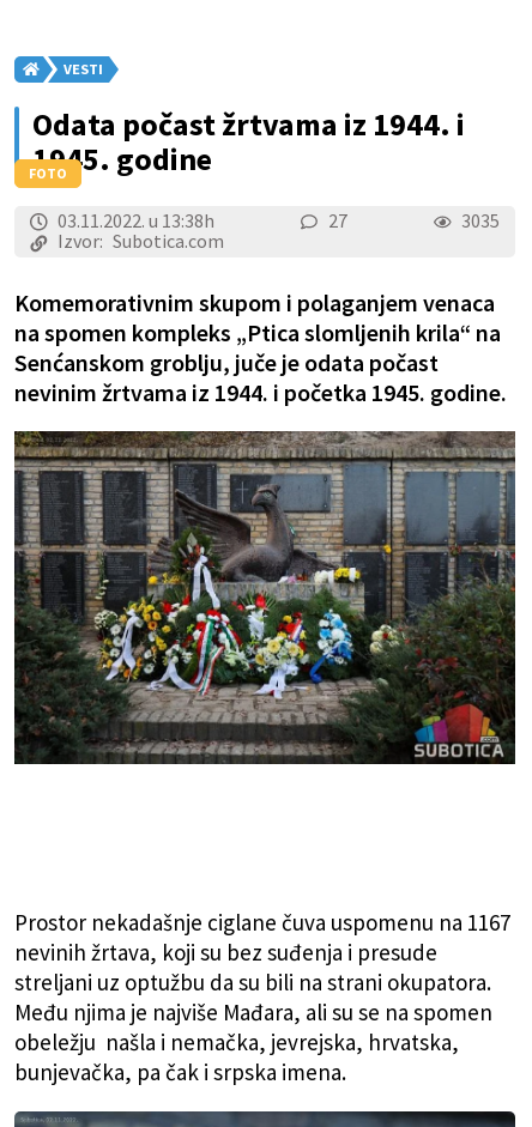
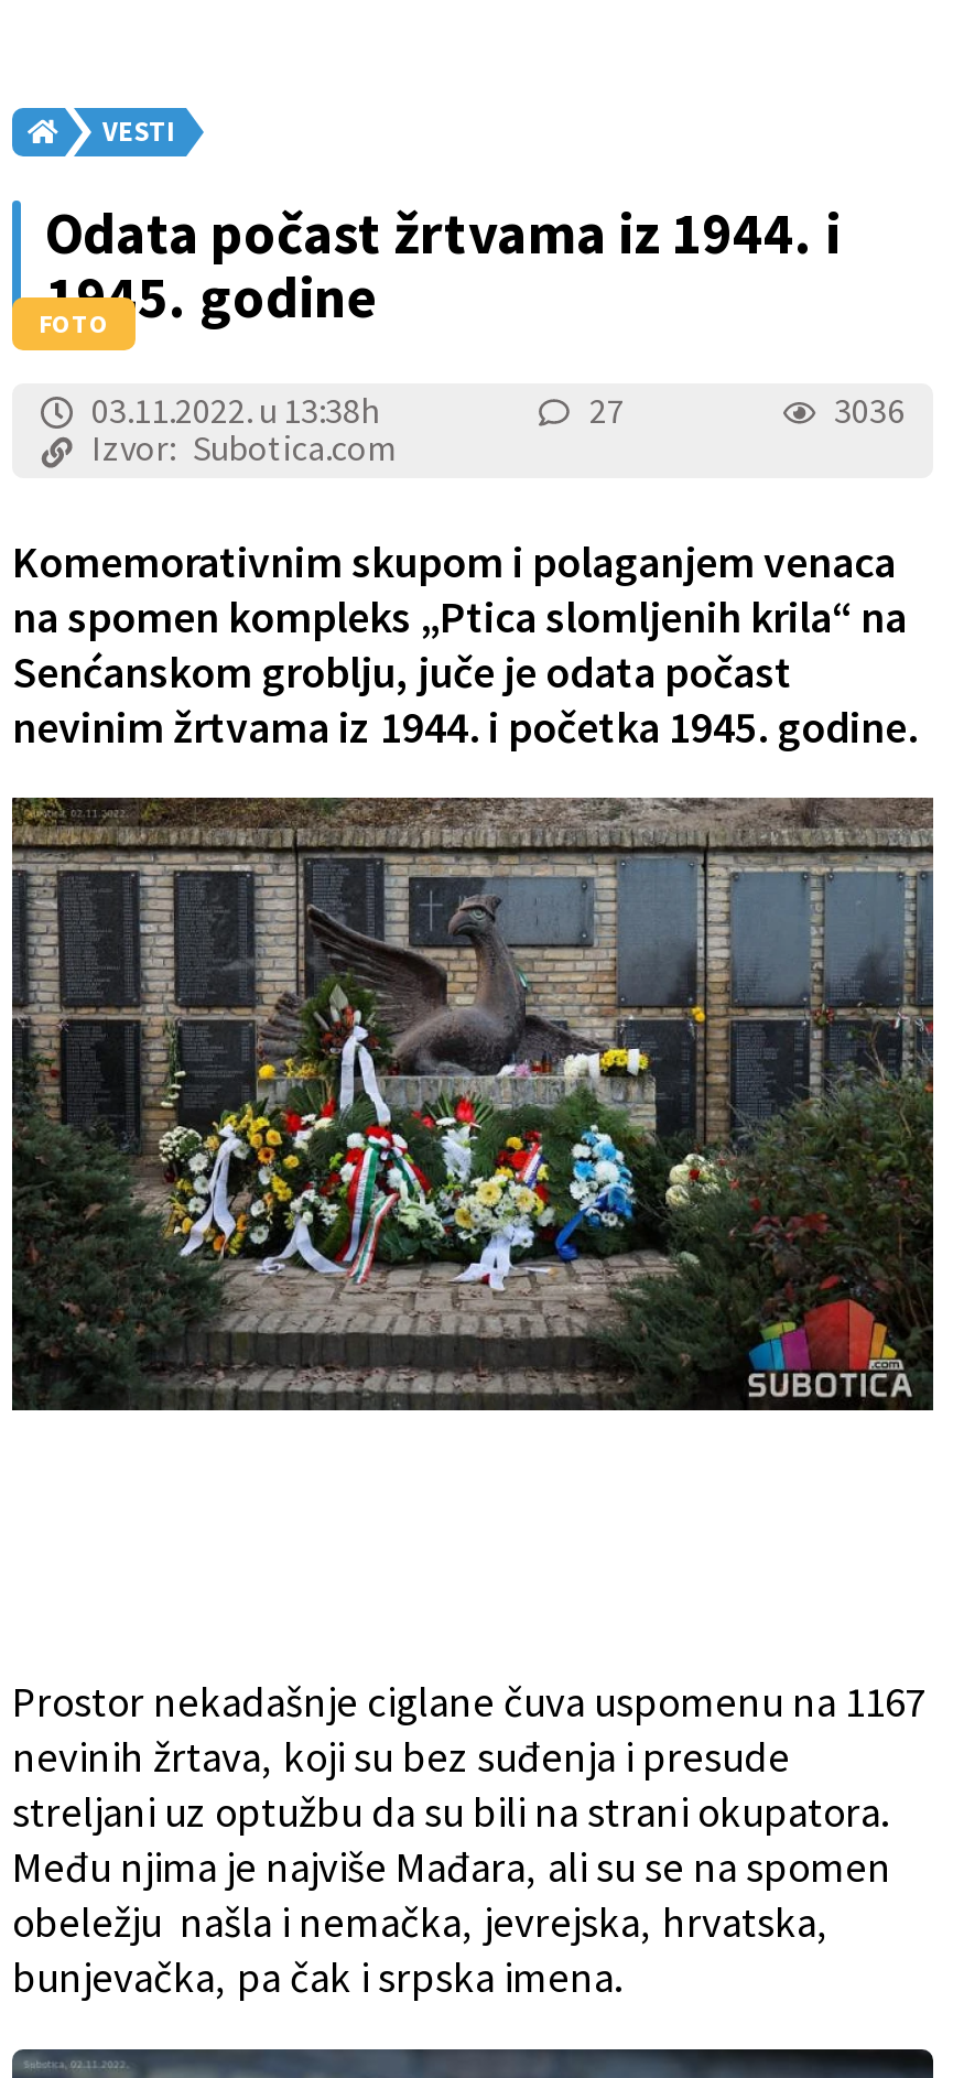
- 3035
+ 3036
